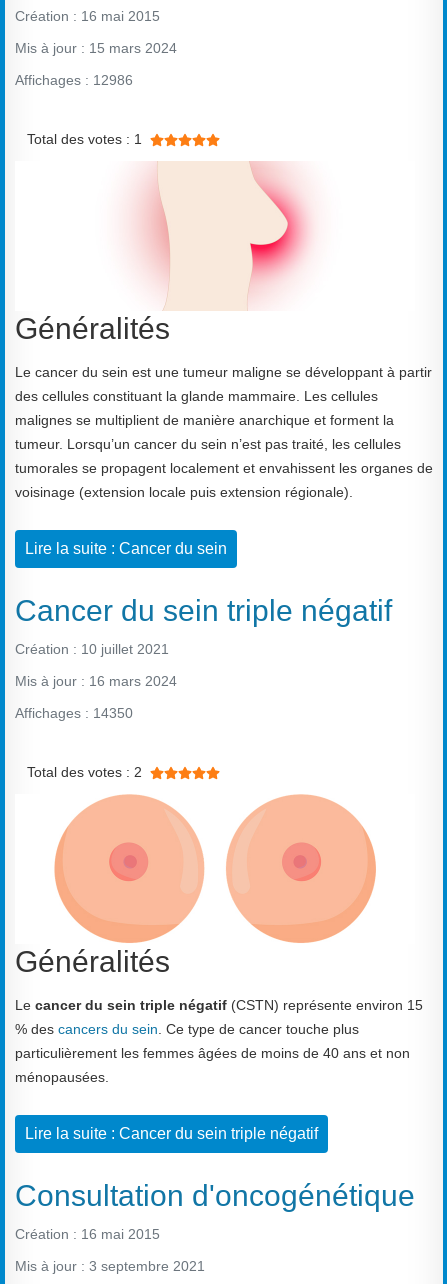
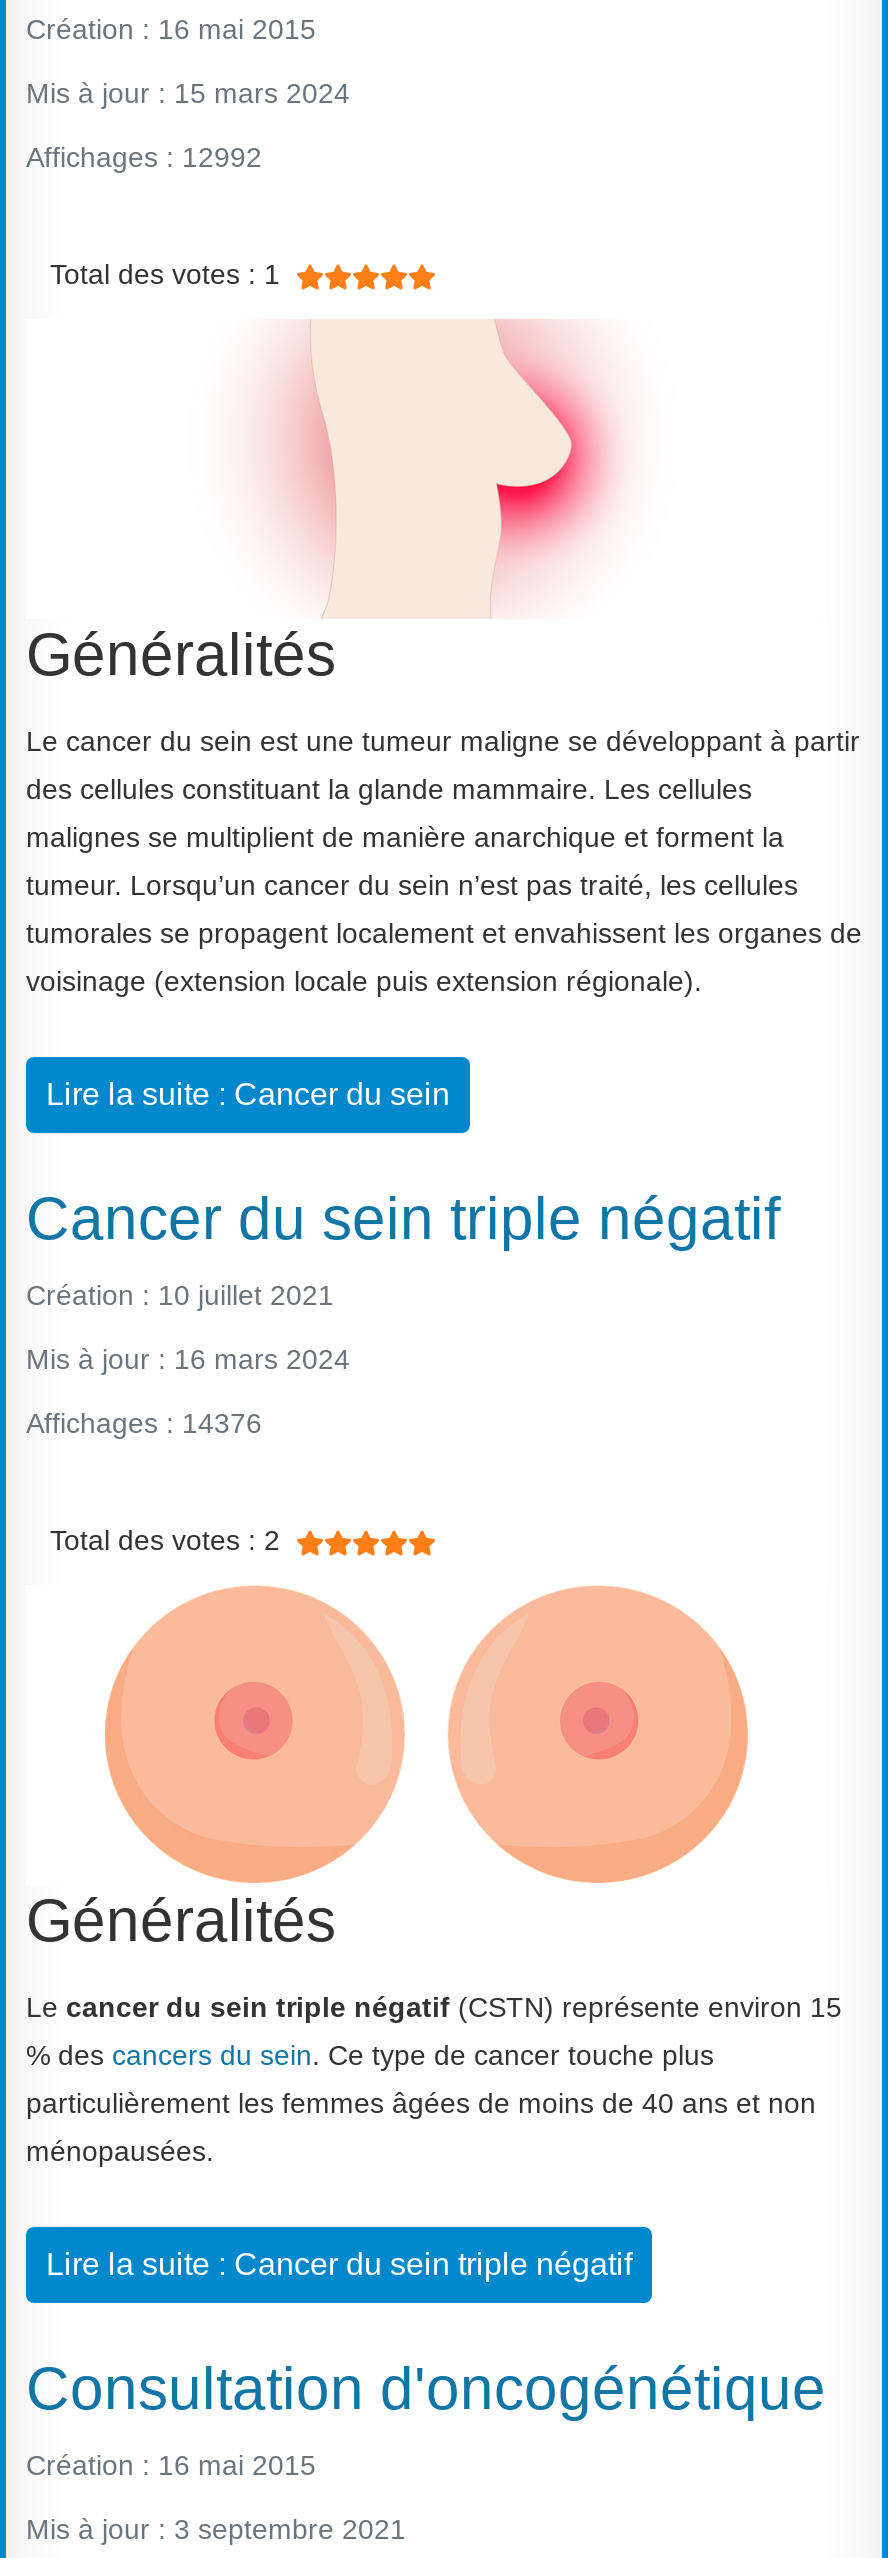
- Affichages : 12986
+ Affichages : 12992

- Affichages : 14350
+ Affichages : 14376
